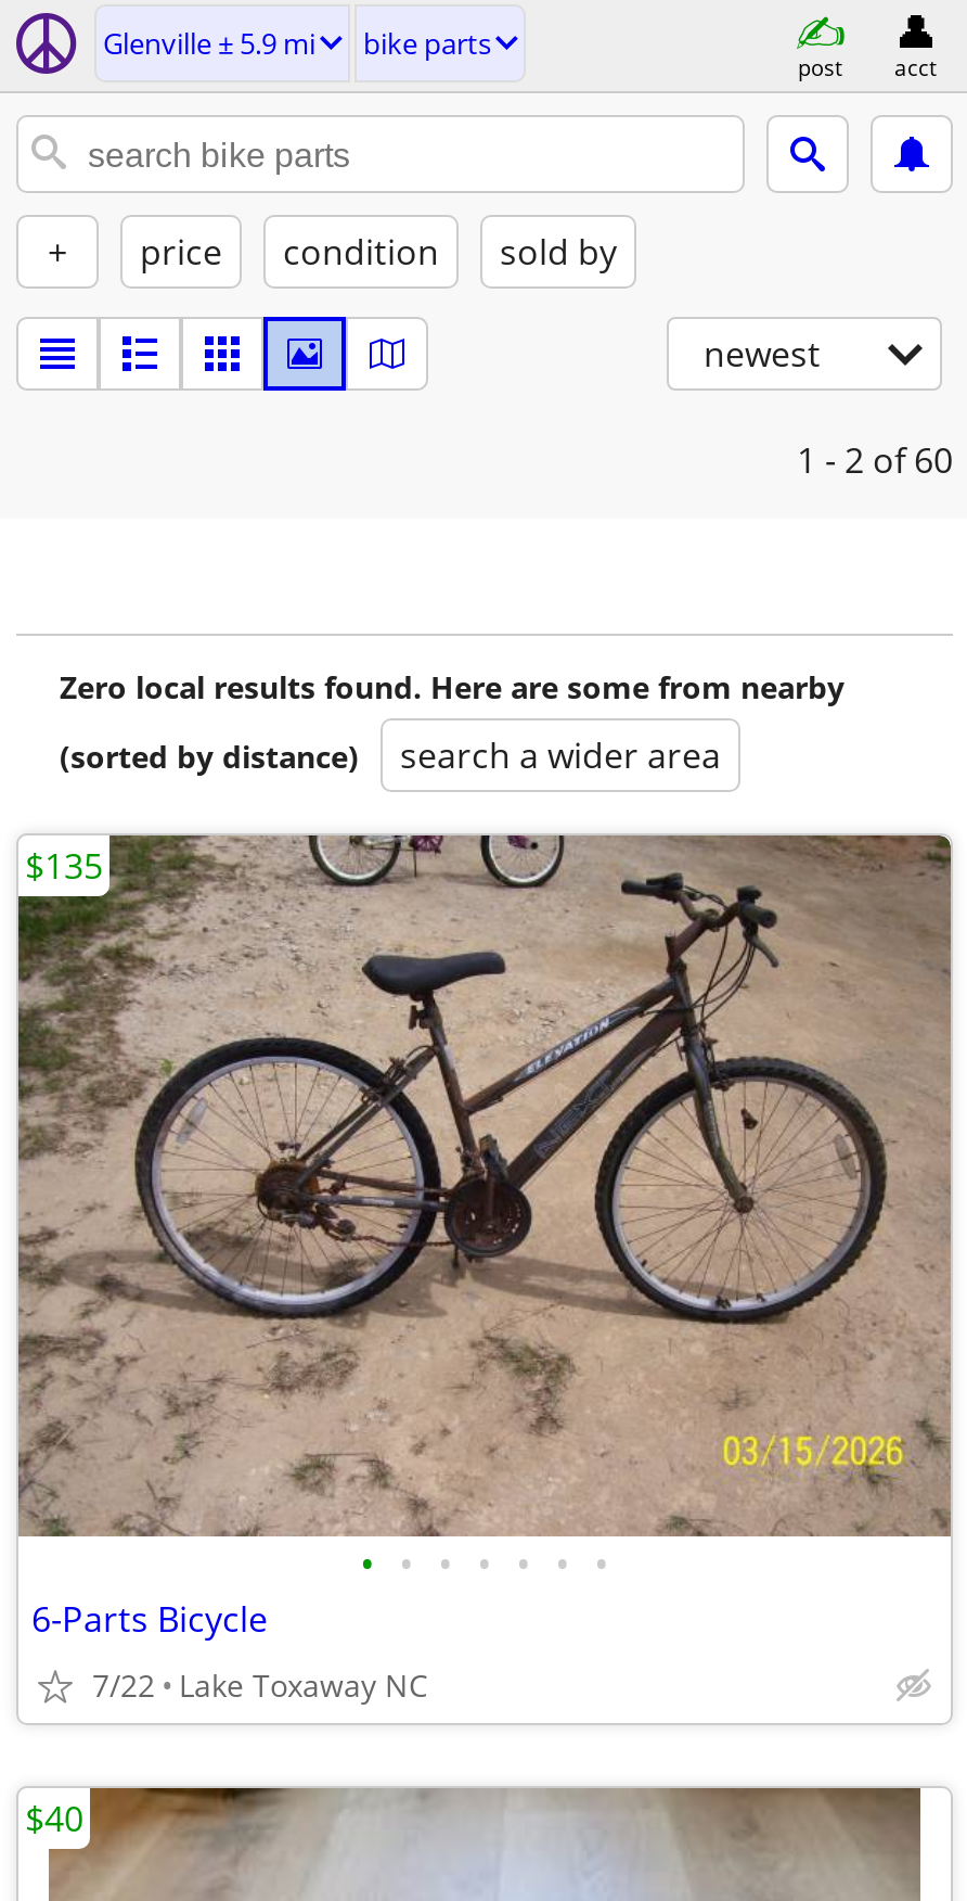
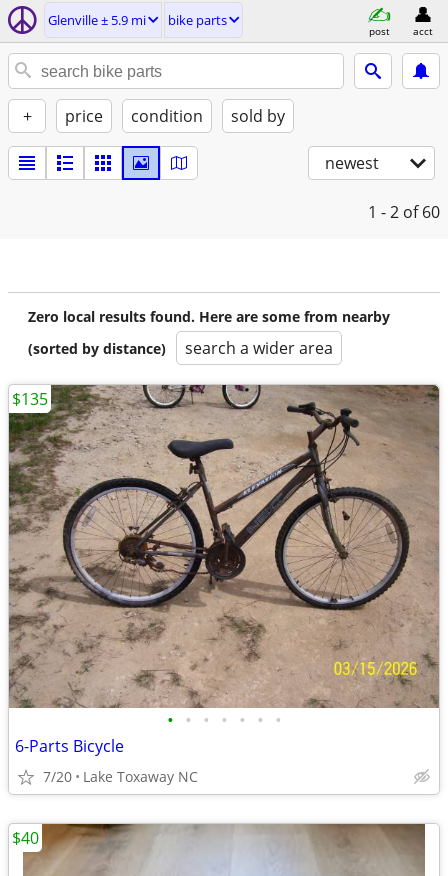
- 7/22 Lake Toxaway NC
+ 7/20 Lake Toxaway NC
